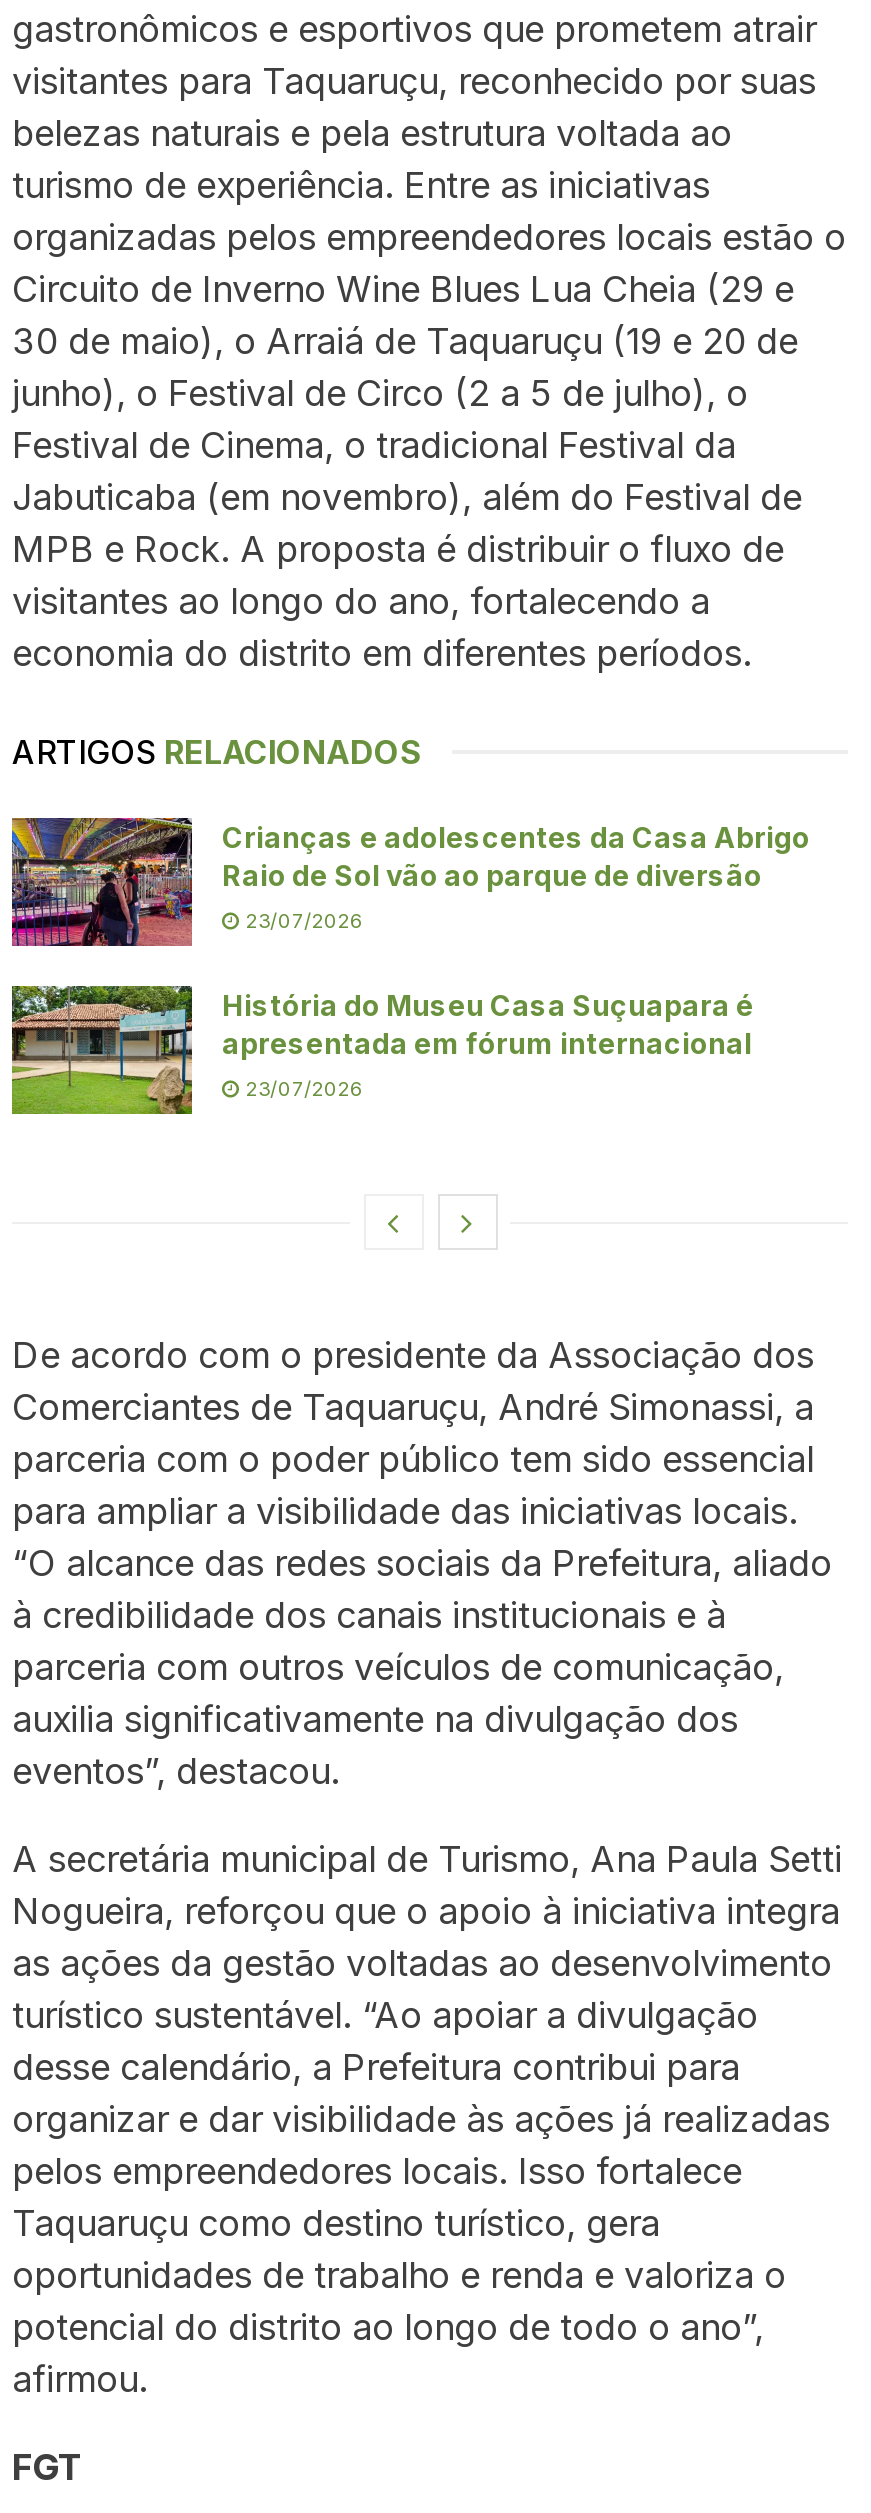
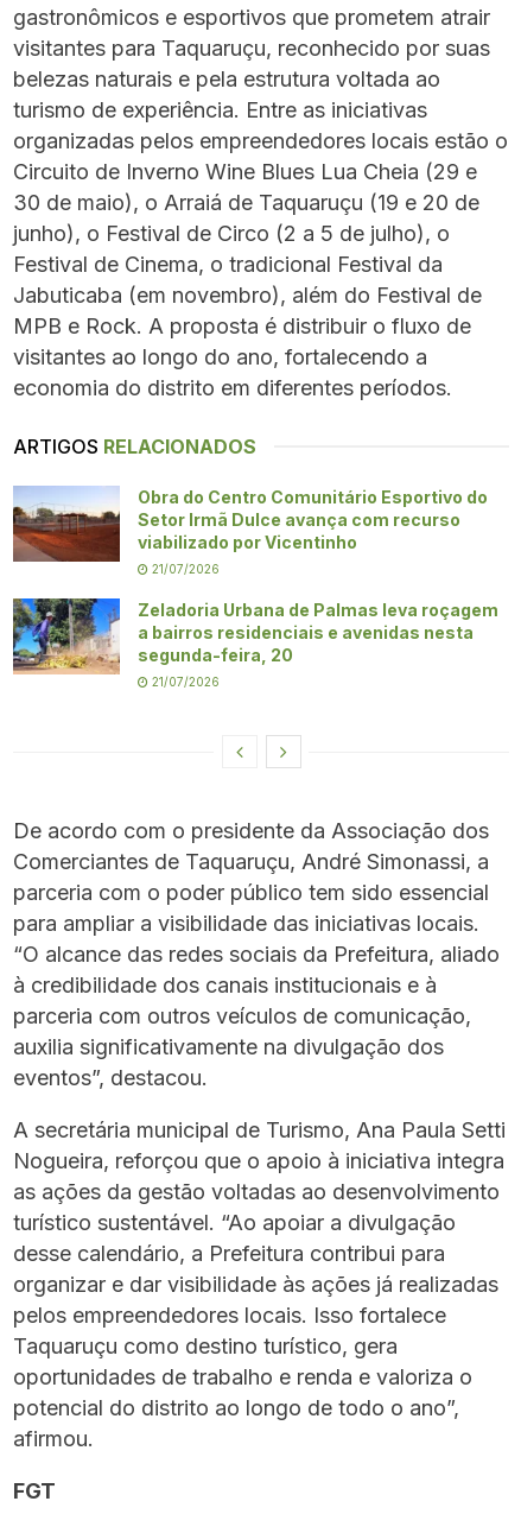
- [image]
- Crianças e adolescentes da Casa Abrigo
- Raio de Sol vão ao parque de diversão
+ [image]
+ Obra do Centro Comunitário Esportivo do
+ Setor Irmã Dulce avança com recurso
+ viabilizado por Vicentinho

- 23/07/2026
+ 21/07/2026

- [image]
- História do Museu Casa Suçuapara é
- apresentada em fórum internacional
+ [image]
+ Zeladoria Urbana de Palmas leva roçagem
+ a bairros residenciais e avenidas nesta
+ segunda-feira, 20

- 23/07/2026
+ 21/07/2026
